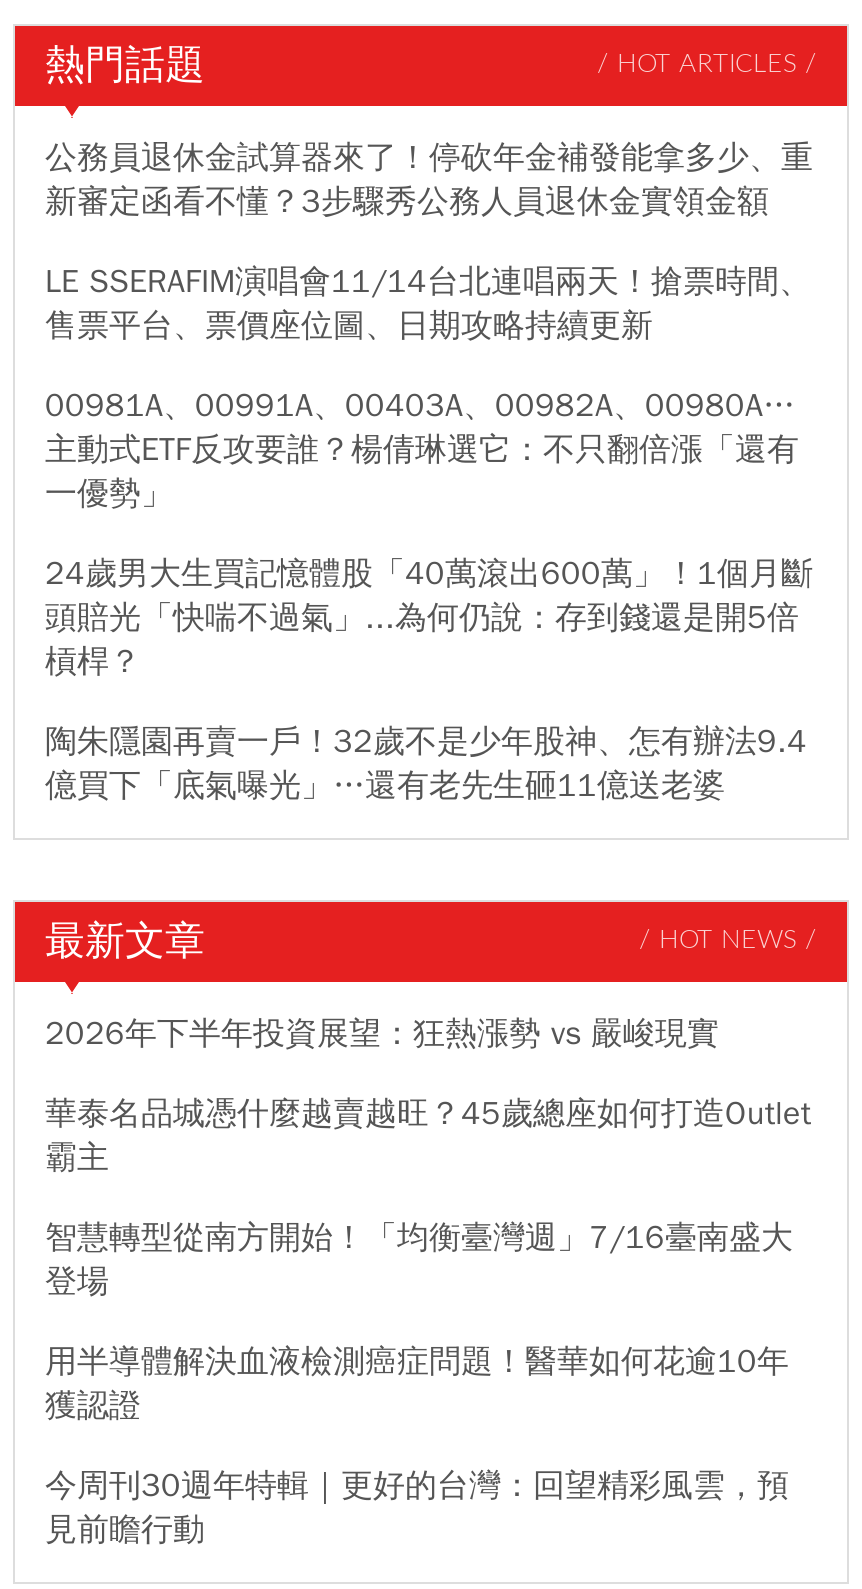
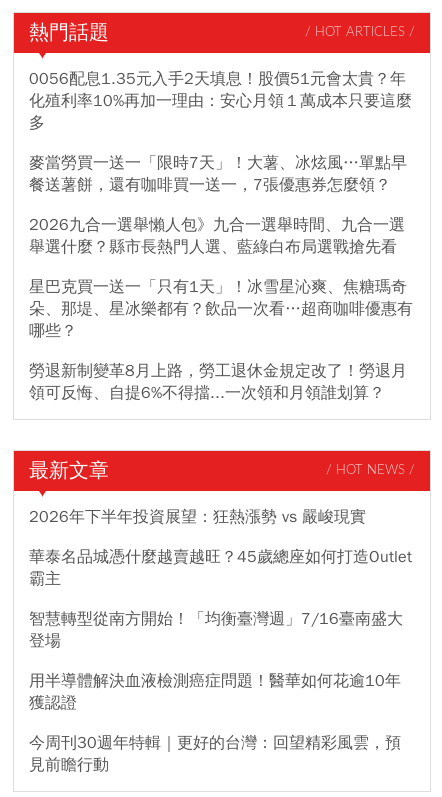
- 公務員退休金試算器來了！停砍年金補發能拿多少、重
- 新審定函看不懂？3步驟秀公務人員退休金實領金額
+ 0056配息1.35元入手2天填息！股價51元會太貴？年
+ 化殖利率10%再加一理由：安心月領１萬成本只要這麼
+ 多

- LE SSERAFIM演唱會11/14台北連唱兩天！搶票時間、
- 售票平台、票價座位圖、日期攻略持續更新
+ 麥當勞買一送一「限時7天」！大薯、冰炫風…單點早
+ 餐送薯餅，還有咖啡買一送一，7張優惠券怎麼領？

- 00981A、00991A、00403A、00982A、00980A…
- 主動式ETF反攻要誰？楊倩琳選它：不只翻倍漲「還有
- 一優勢」
+ 2026九合一選舉懶人包》九合一選舉時間、九合一選
+ 舉選什麼？縣市長熱門人選、藍綠白布局選戰搶先看

- 24歲男大生買記憶體股「40萬滾出600萬」！1個月斷
- 頭賠光「快喘不過氣」...為何仍說：存到錢還是開5倍
- 槓桿？
+ 星巴克買一送一「只有1天」！冰雪星沁爽、焦糖瑪奇
+ 朵、那堤、星冰樂都有？飲品一次看…超商咖啡優惠有
+ 哪些？

- 陶朱隱園再賣一戶！32歲不是少年股神、怎有辦法9.4
- 億買下「底氣曝光」…還有老先生砸11億送老婆
+ 勞退新制變革8月上路，勞工退休金規定改了！勞退月
+ 領可反悔、自提6%不得擋...一次領和月領誰划算？
